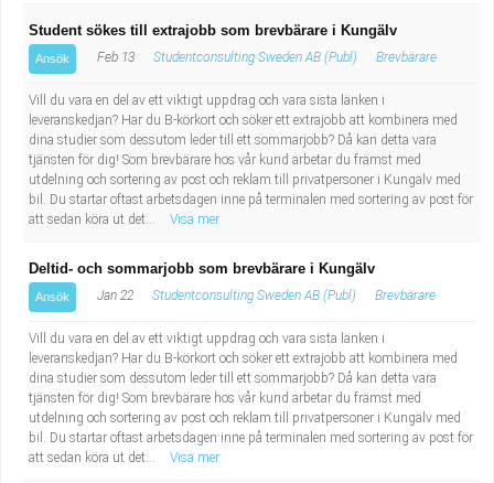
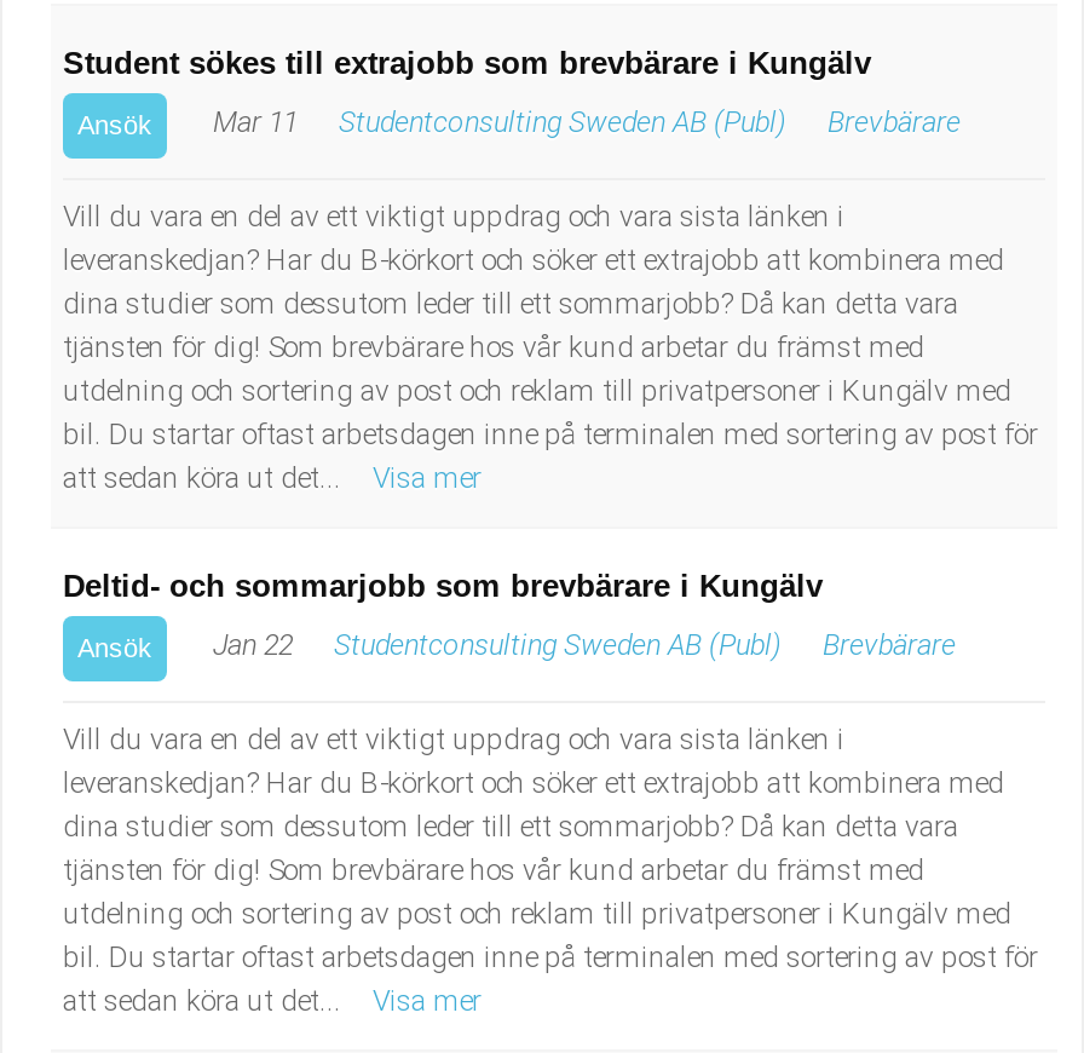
- Ansök Feb 13 Studentconsulting Sweden AB (Publ) Brevbärare
+ Ansök Mar 11 Studentconsulting Sweden AB (Publ) Brevbärare
